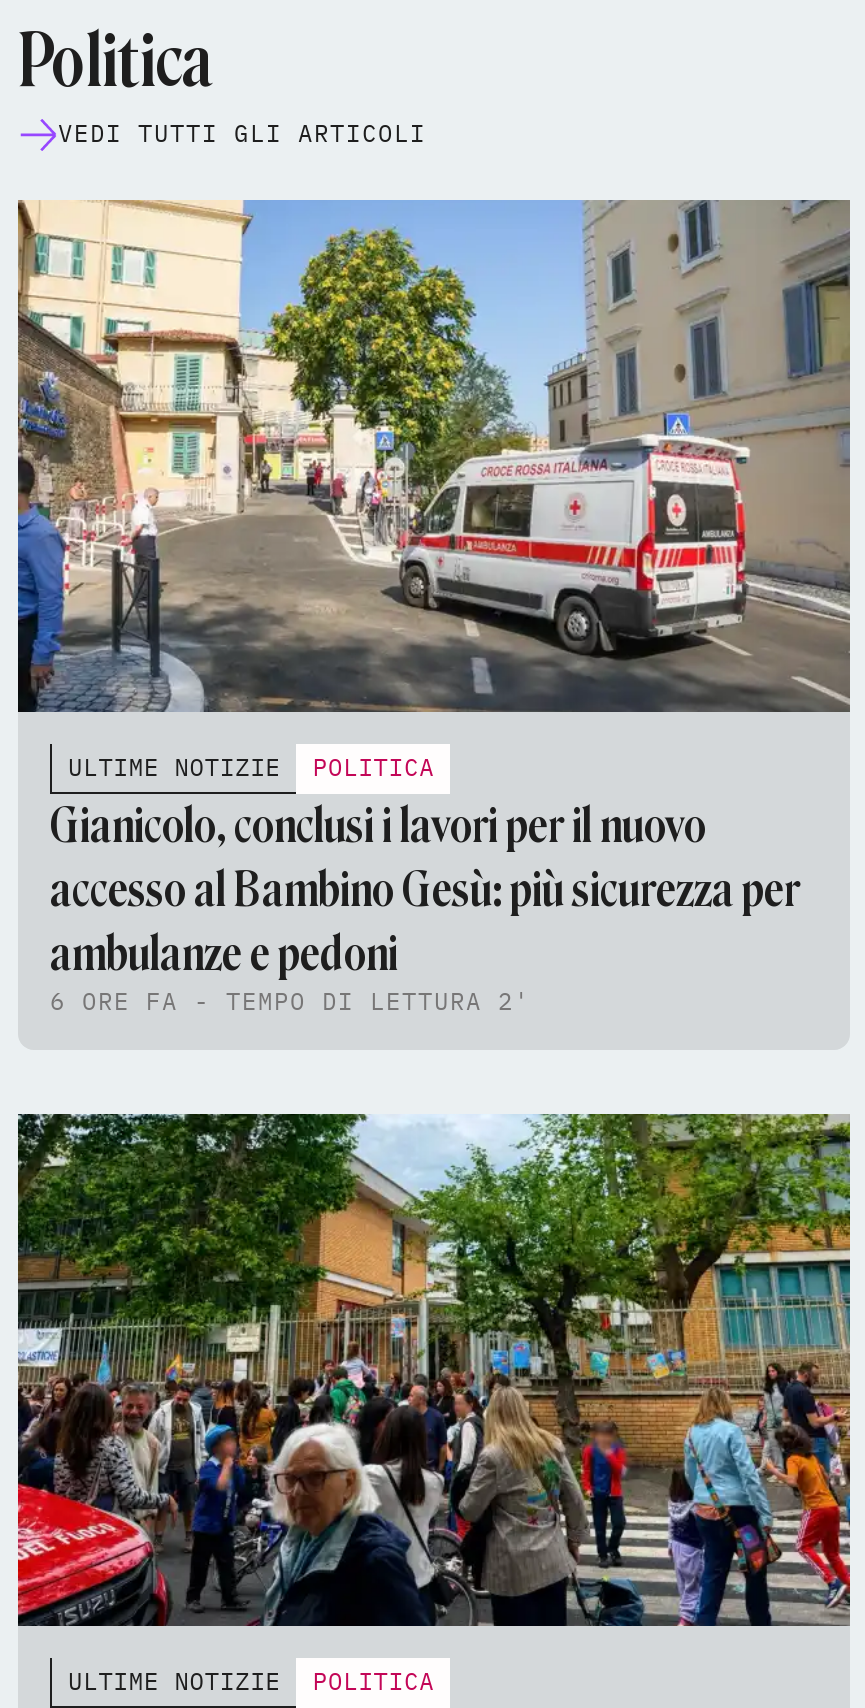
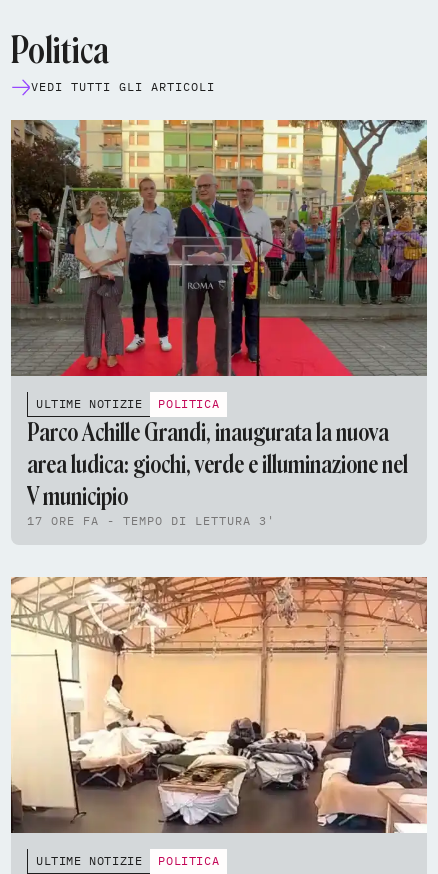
- [image]
+ [image]

- Gianicolo, conclusi i lavori per il nuovo
- accesso al Bambino Gesù: più sicurezza per
- ambulanze e pedoni
- 6 ORE FA - TEMPO DI LETTURA 2'
+ Parco Achille Grandi, inaugurata la nuova
+ area ludica: giochi, verde e illuminazione nel
+ V municipio
+ 17 ORE FA - TEMPO DI LETTURA 3'

- [image]
+ [image]
